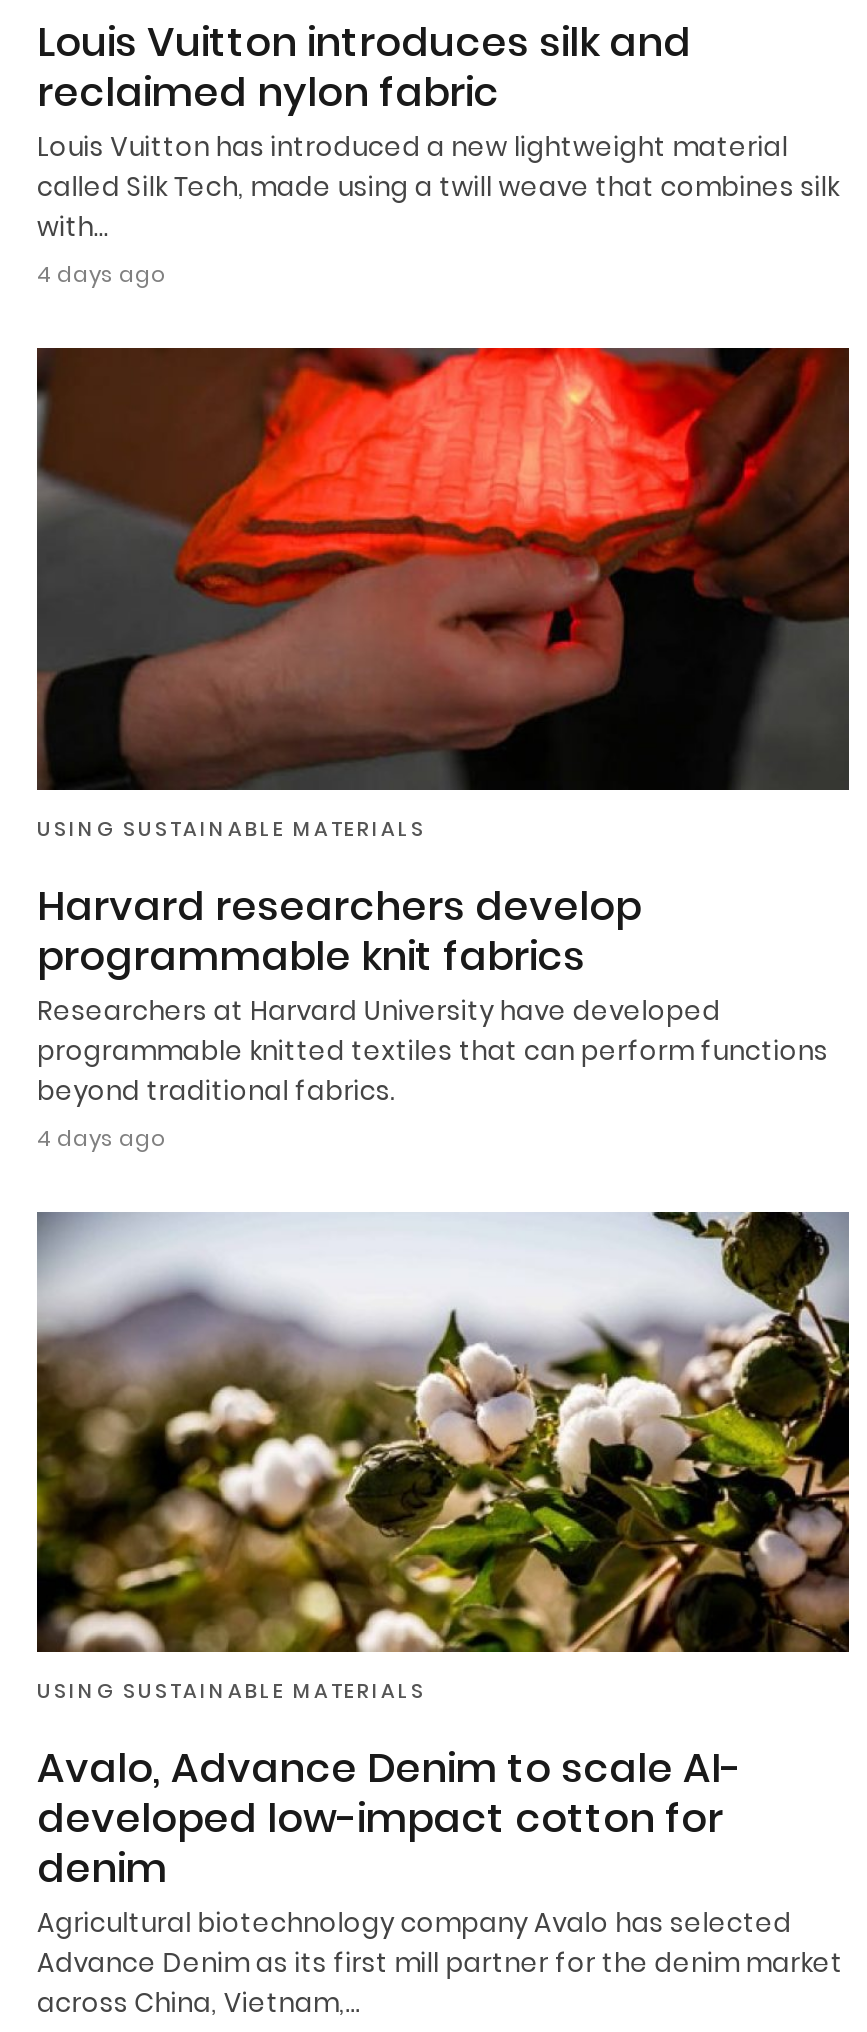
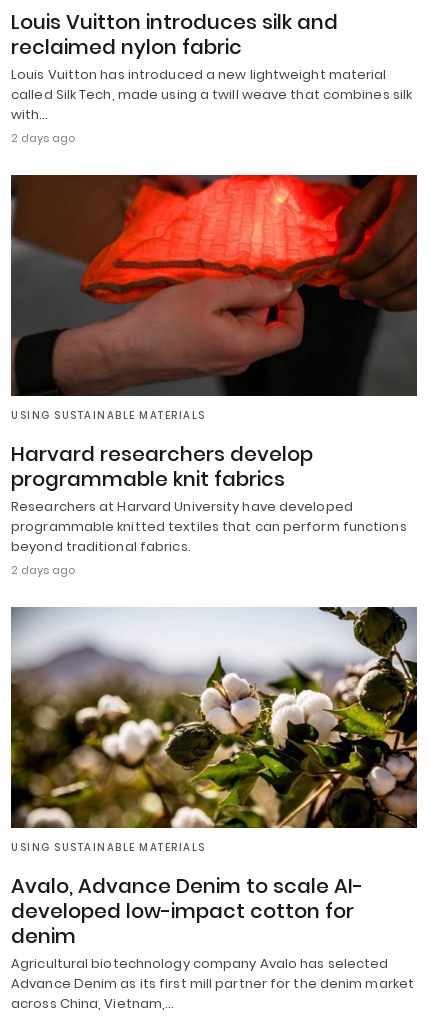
- 4 days ago
+ 2 days ago

- 4 days ago
+ 2 days ago
